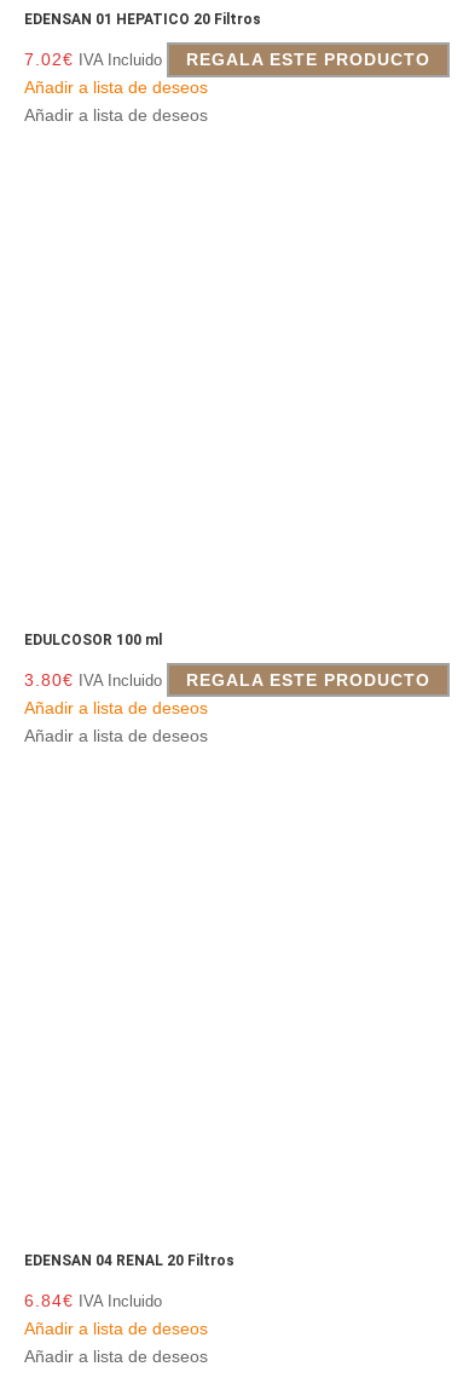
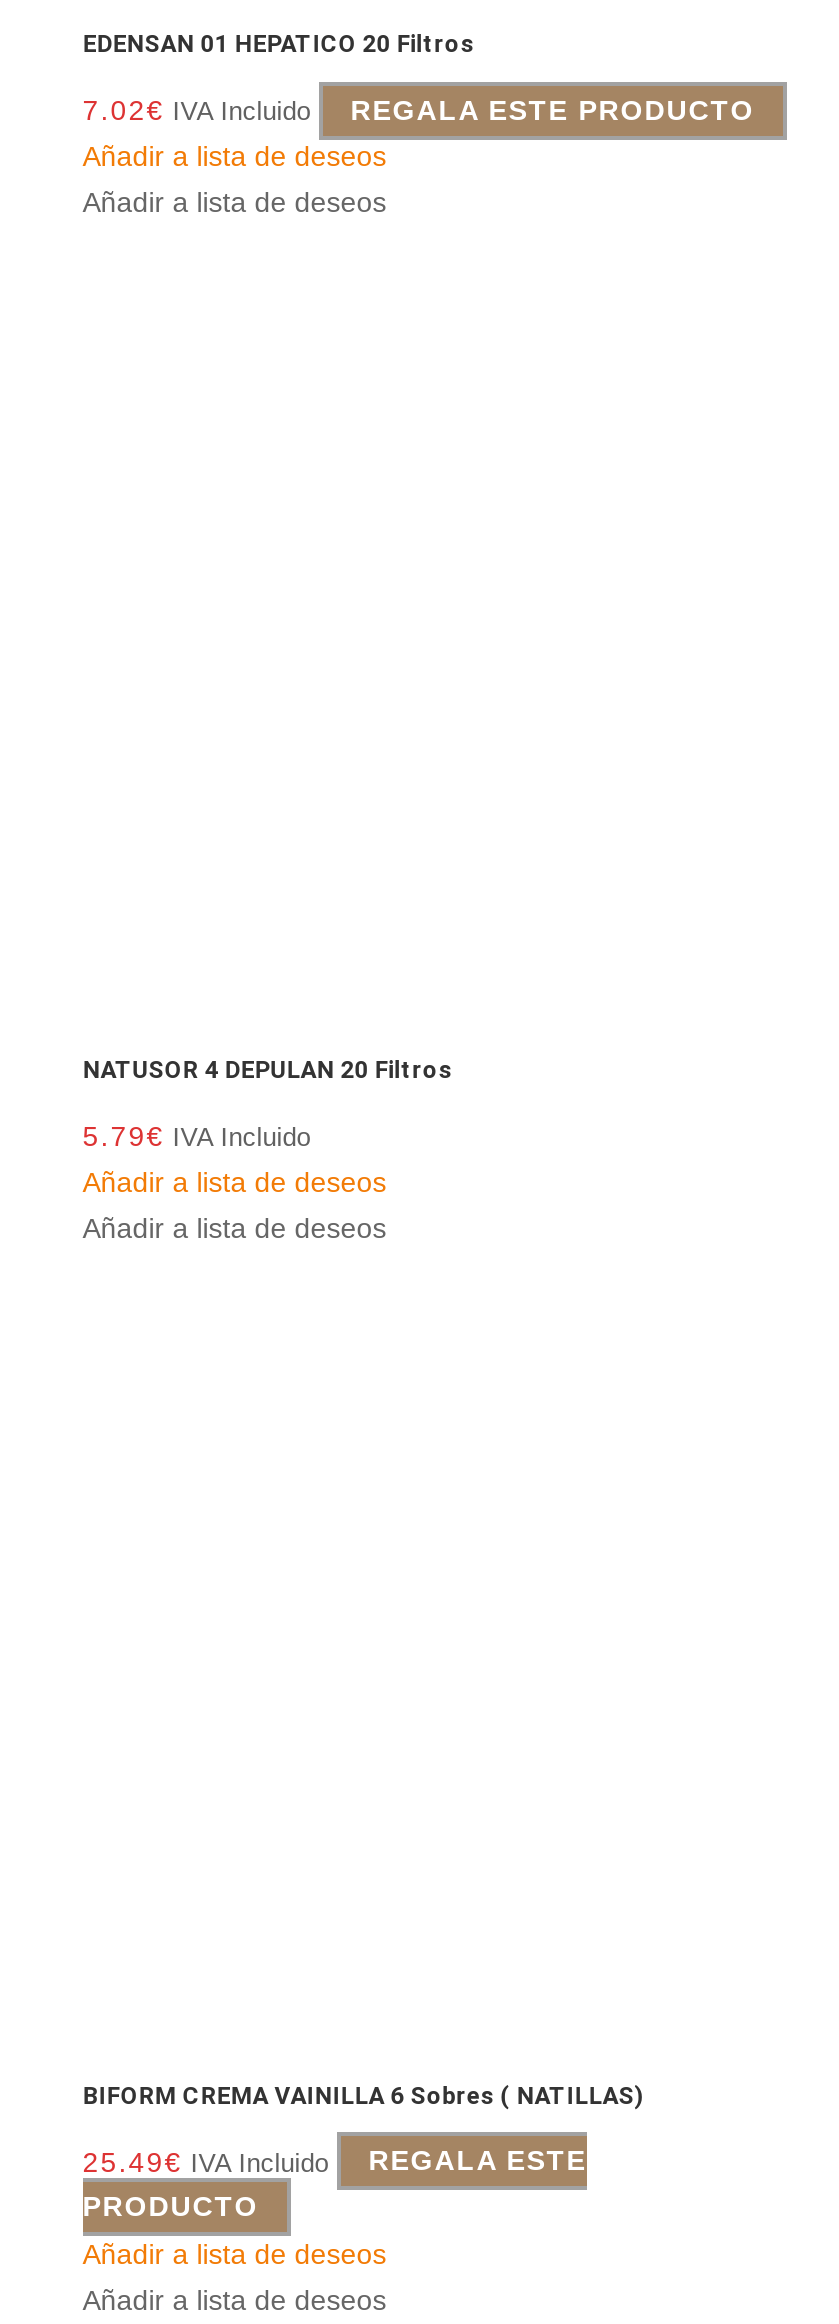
- EDULCOSOR 100 ml
+ NATUSOR 4 DEPULAN 20 Filtros

- 3.80€ IVA Incluido
- REGALA ESTE PRODUCTO
+ 5.79€ IVA Incluido

- EDENSAN 04 RENAL 20 Filtros
+ BIFORM CREMA VAINILLA 6 Sobres ( NATILLAS)

- 6.84€ IVA Incluido
+ 25.49€ IVA Incluido
+ REGALA ESTE
+ PRODUCTO
